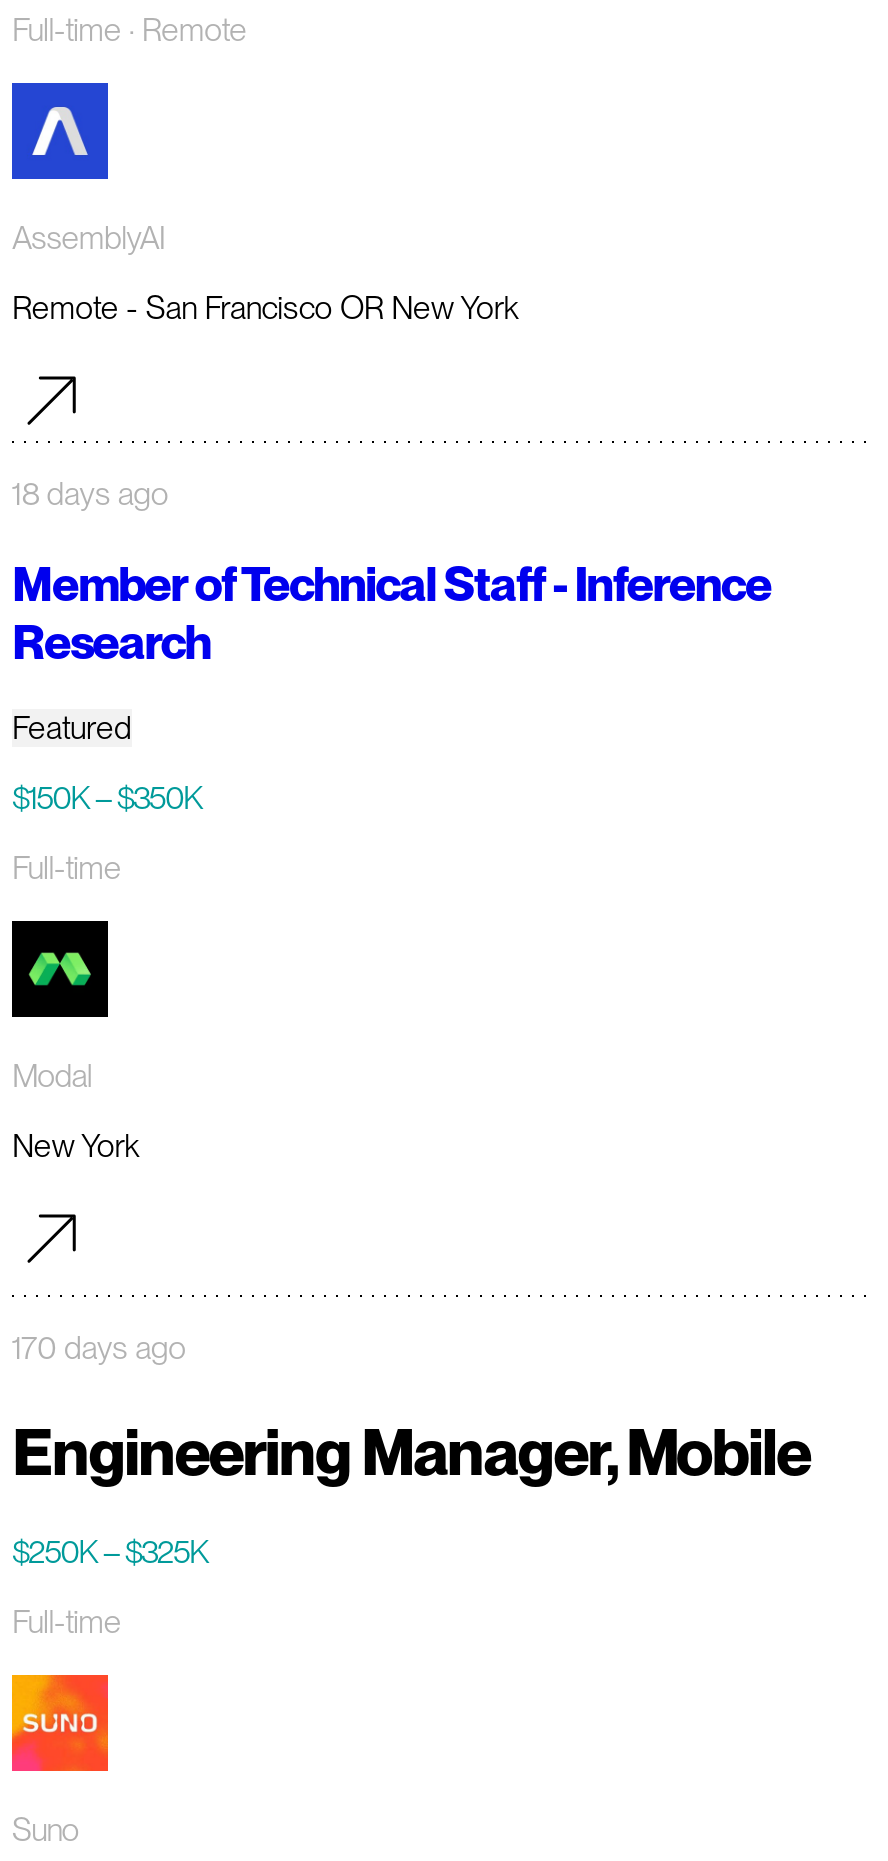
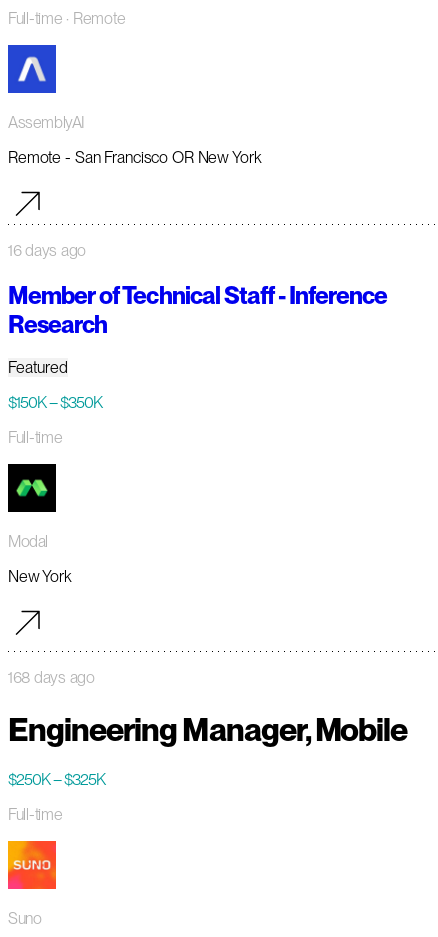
- 18 days ago
+ 16 days ago

- 170 days ago
+ 168 days ago
